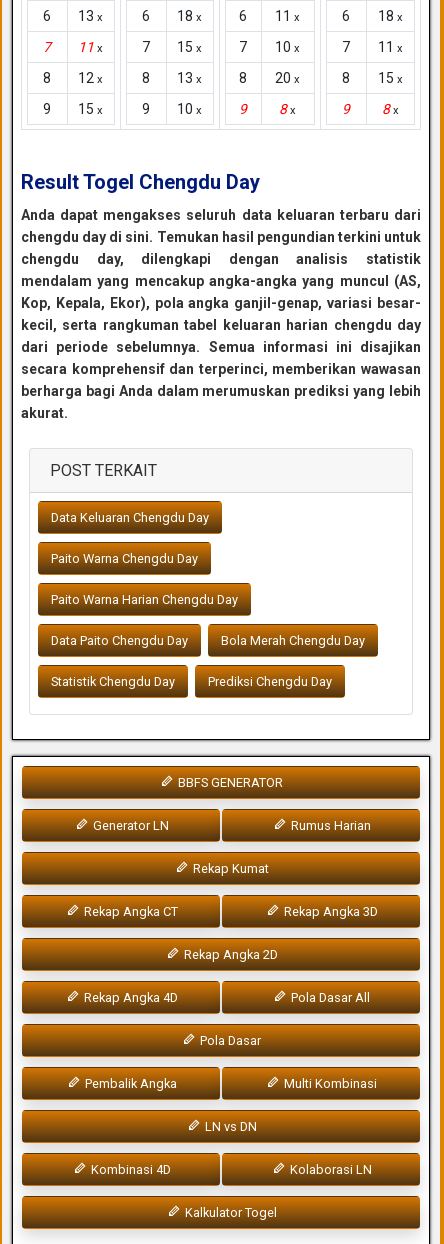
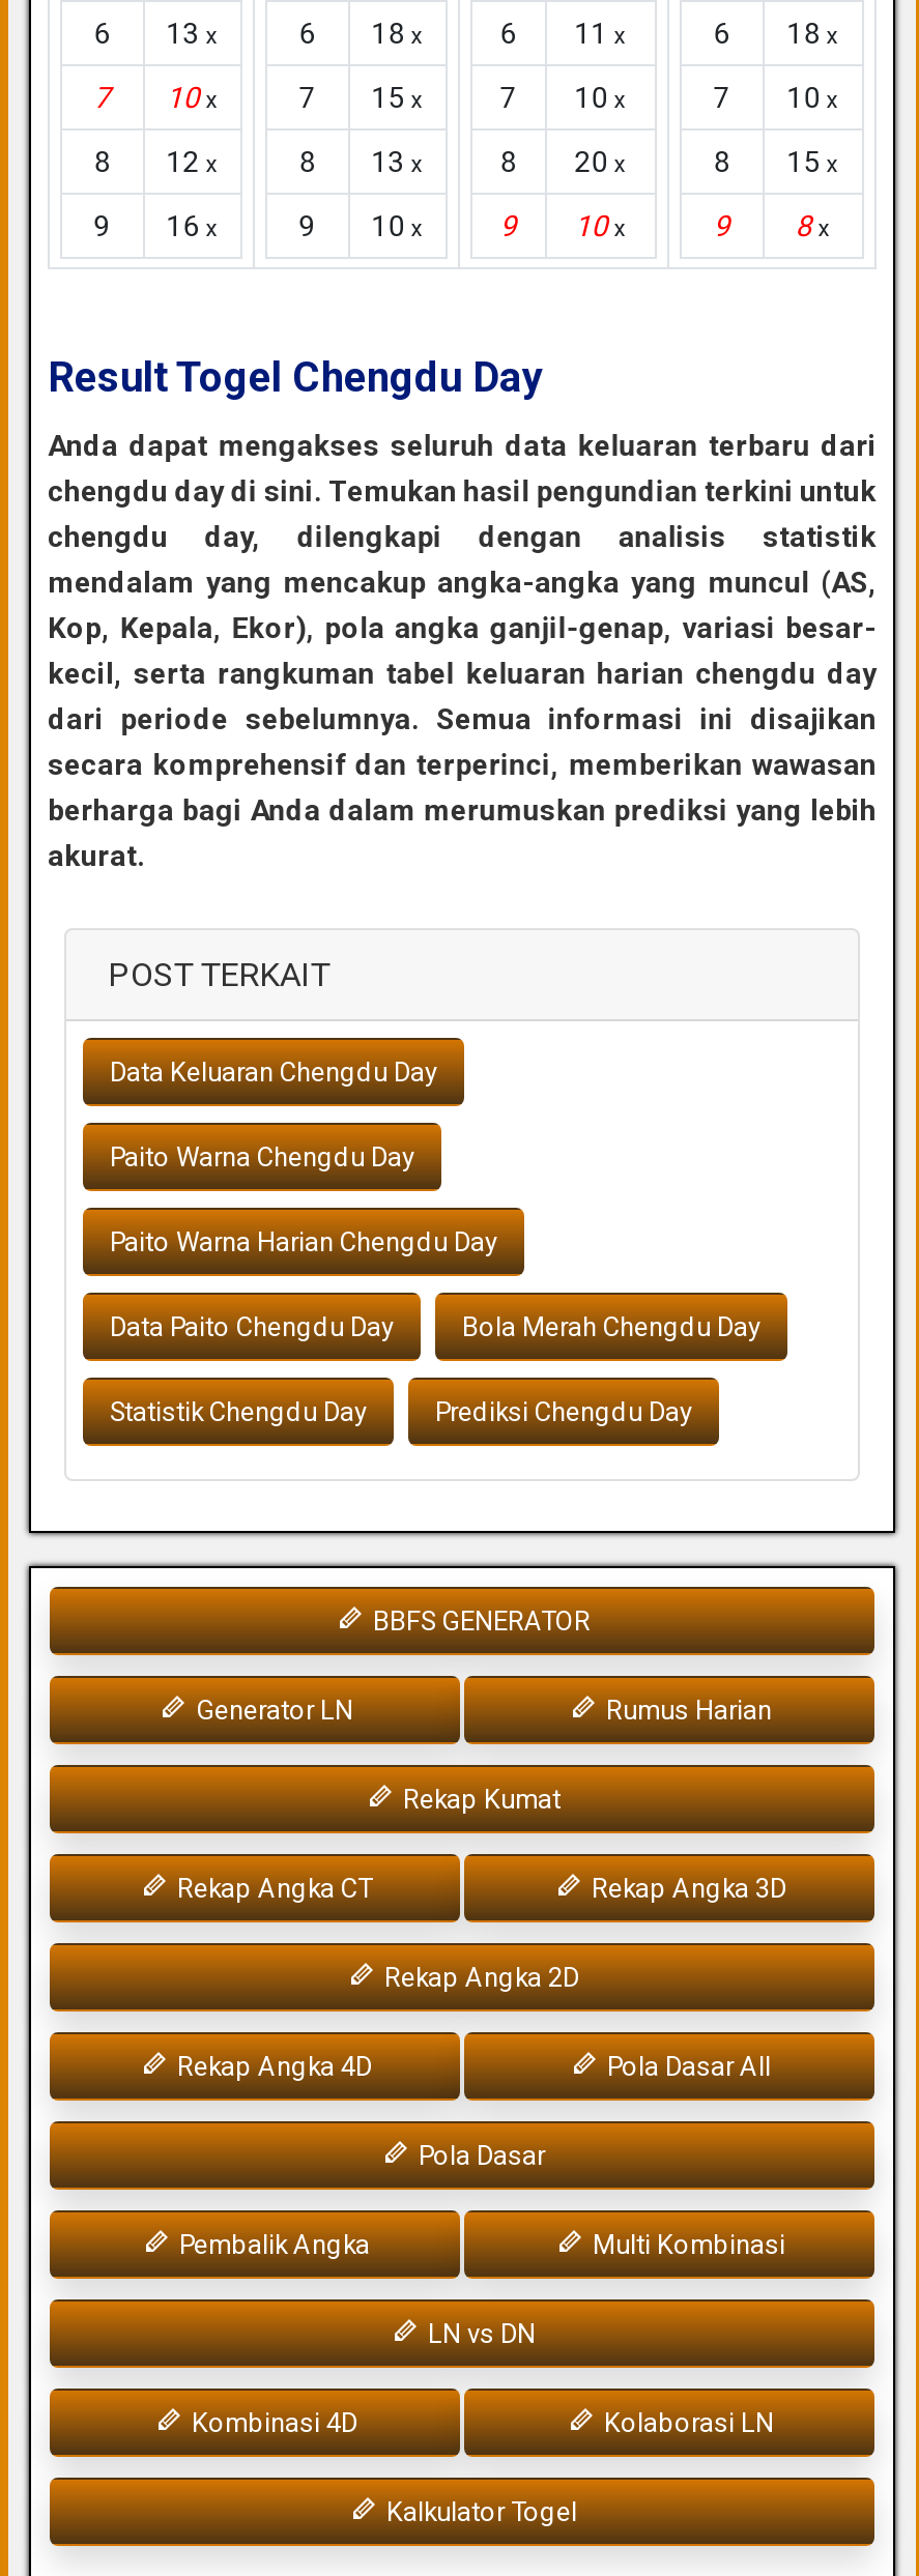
- 7 11 x
+ 7 10 x

- 7 11 x
+ 7 10 x

- 9 15 x
+ 9 16 x

- 9 8 x
+ 9 10 x
